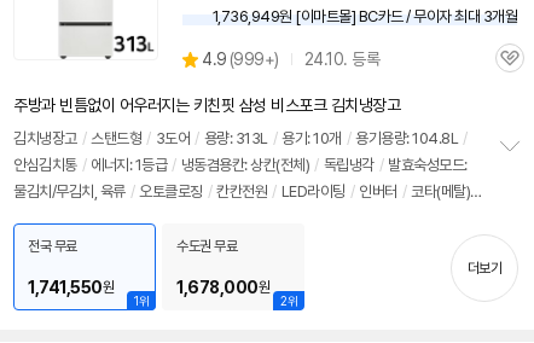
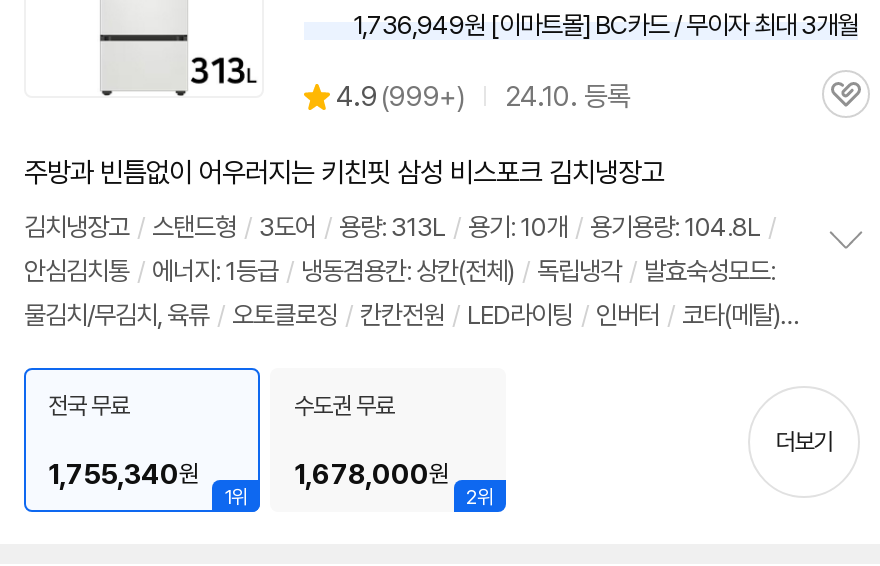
- 1,741,550원
+ 1,755,340원
